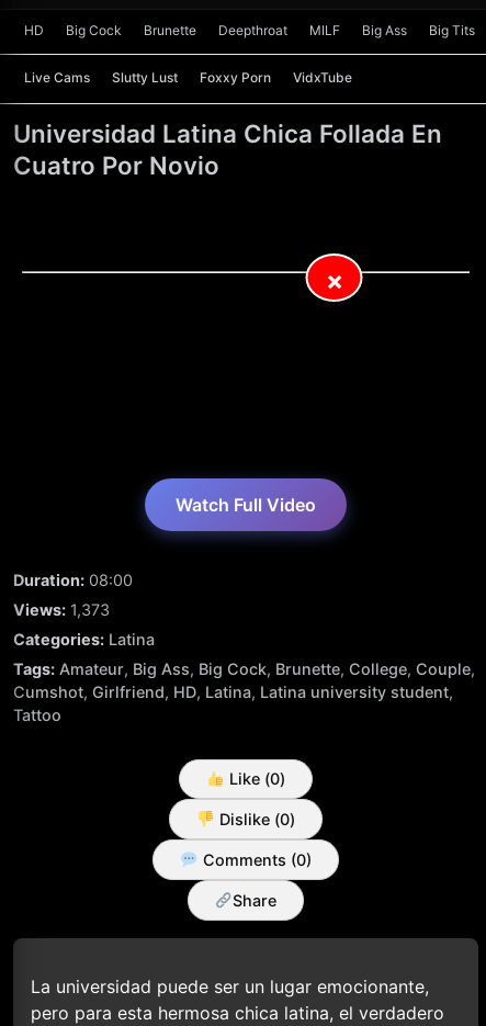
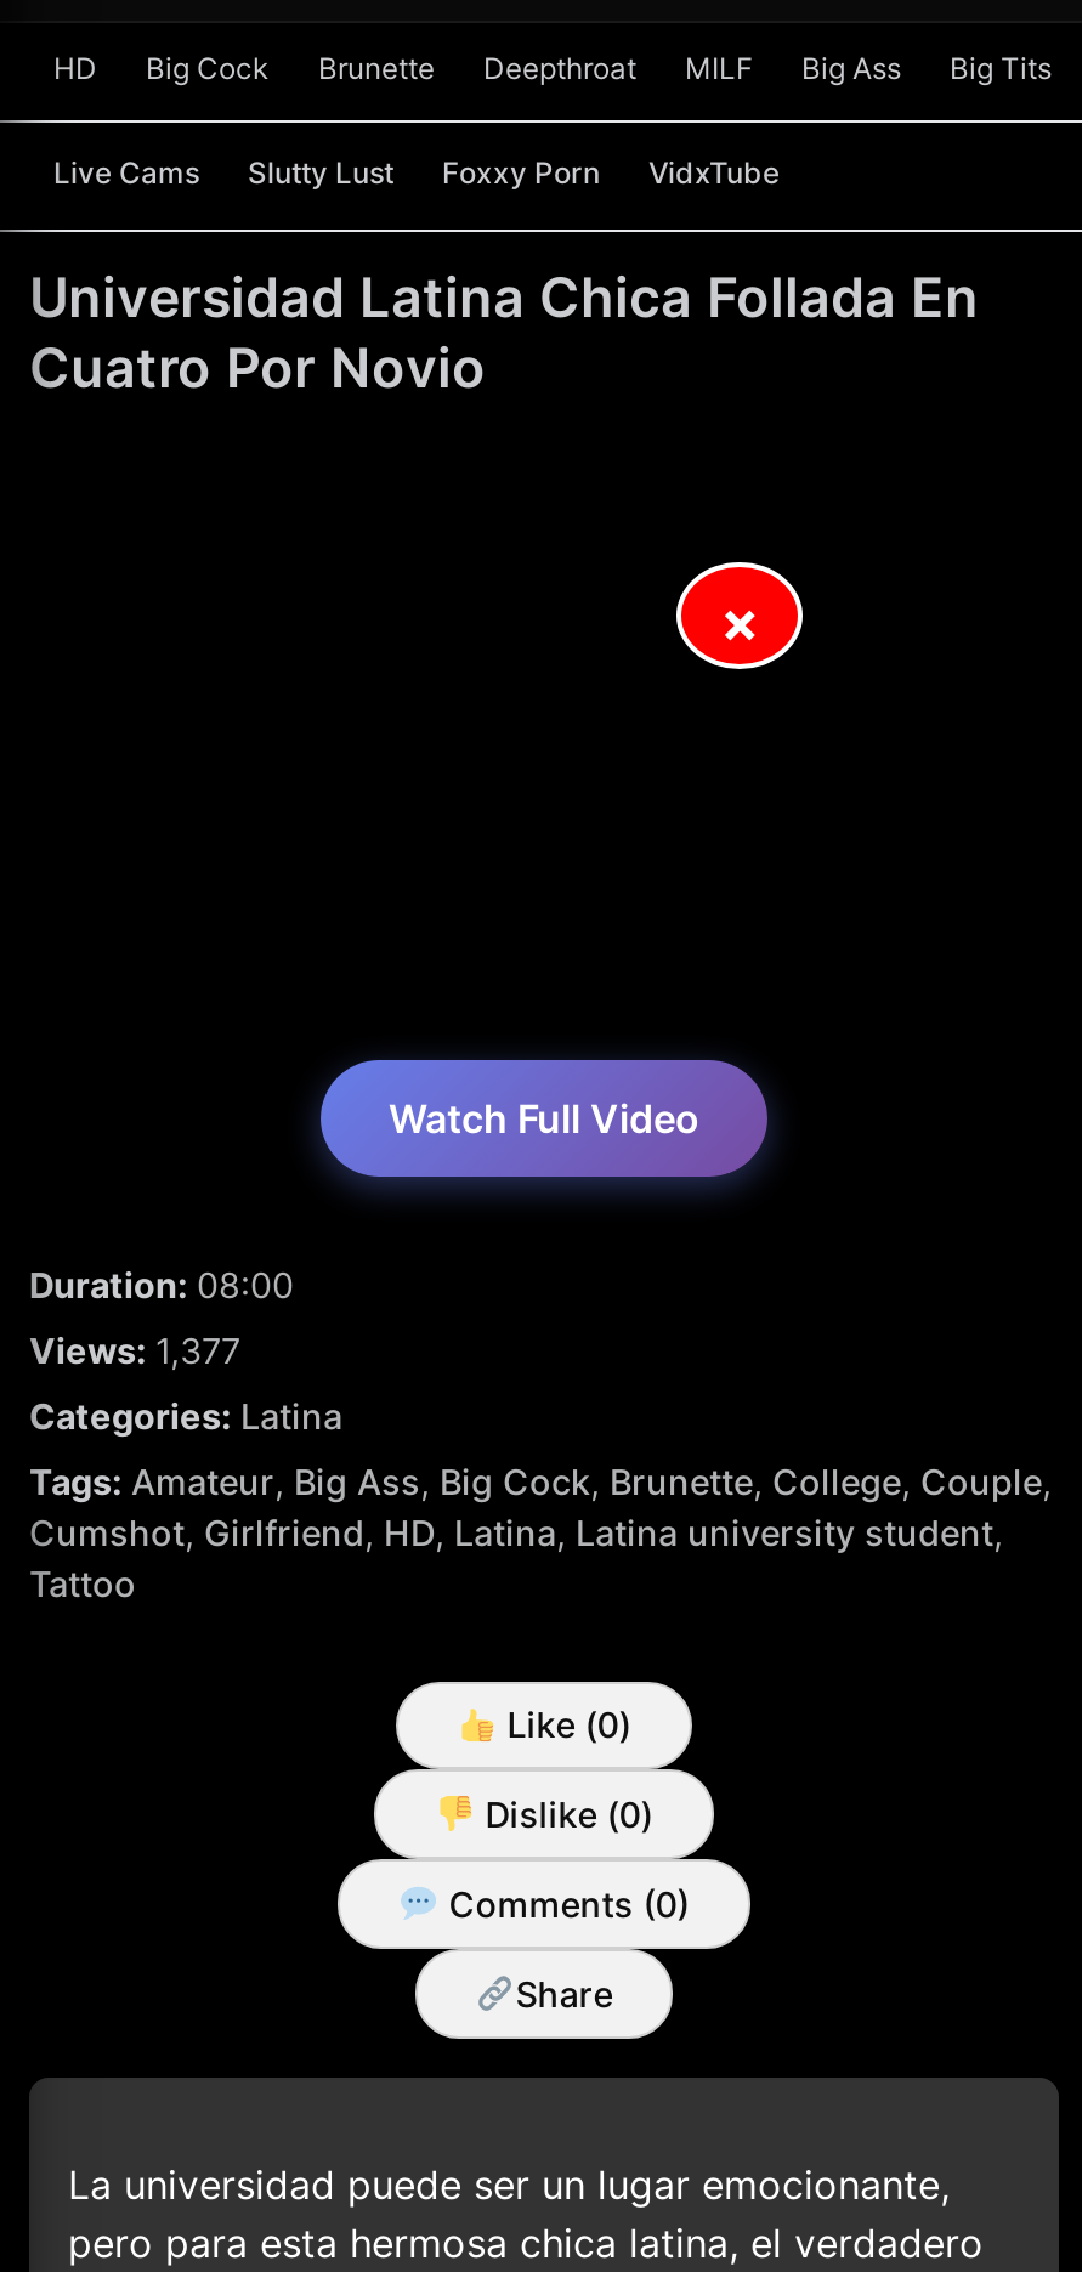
- Views: 1,373
+ Views: 1,377
